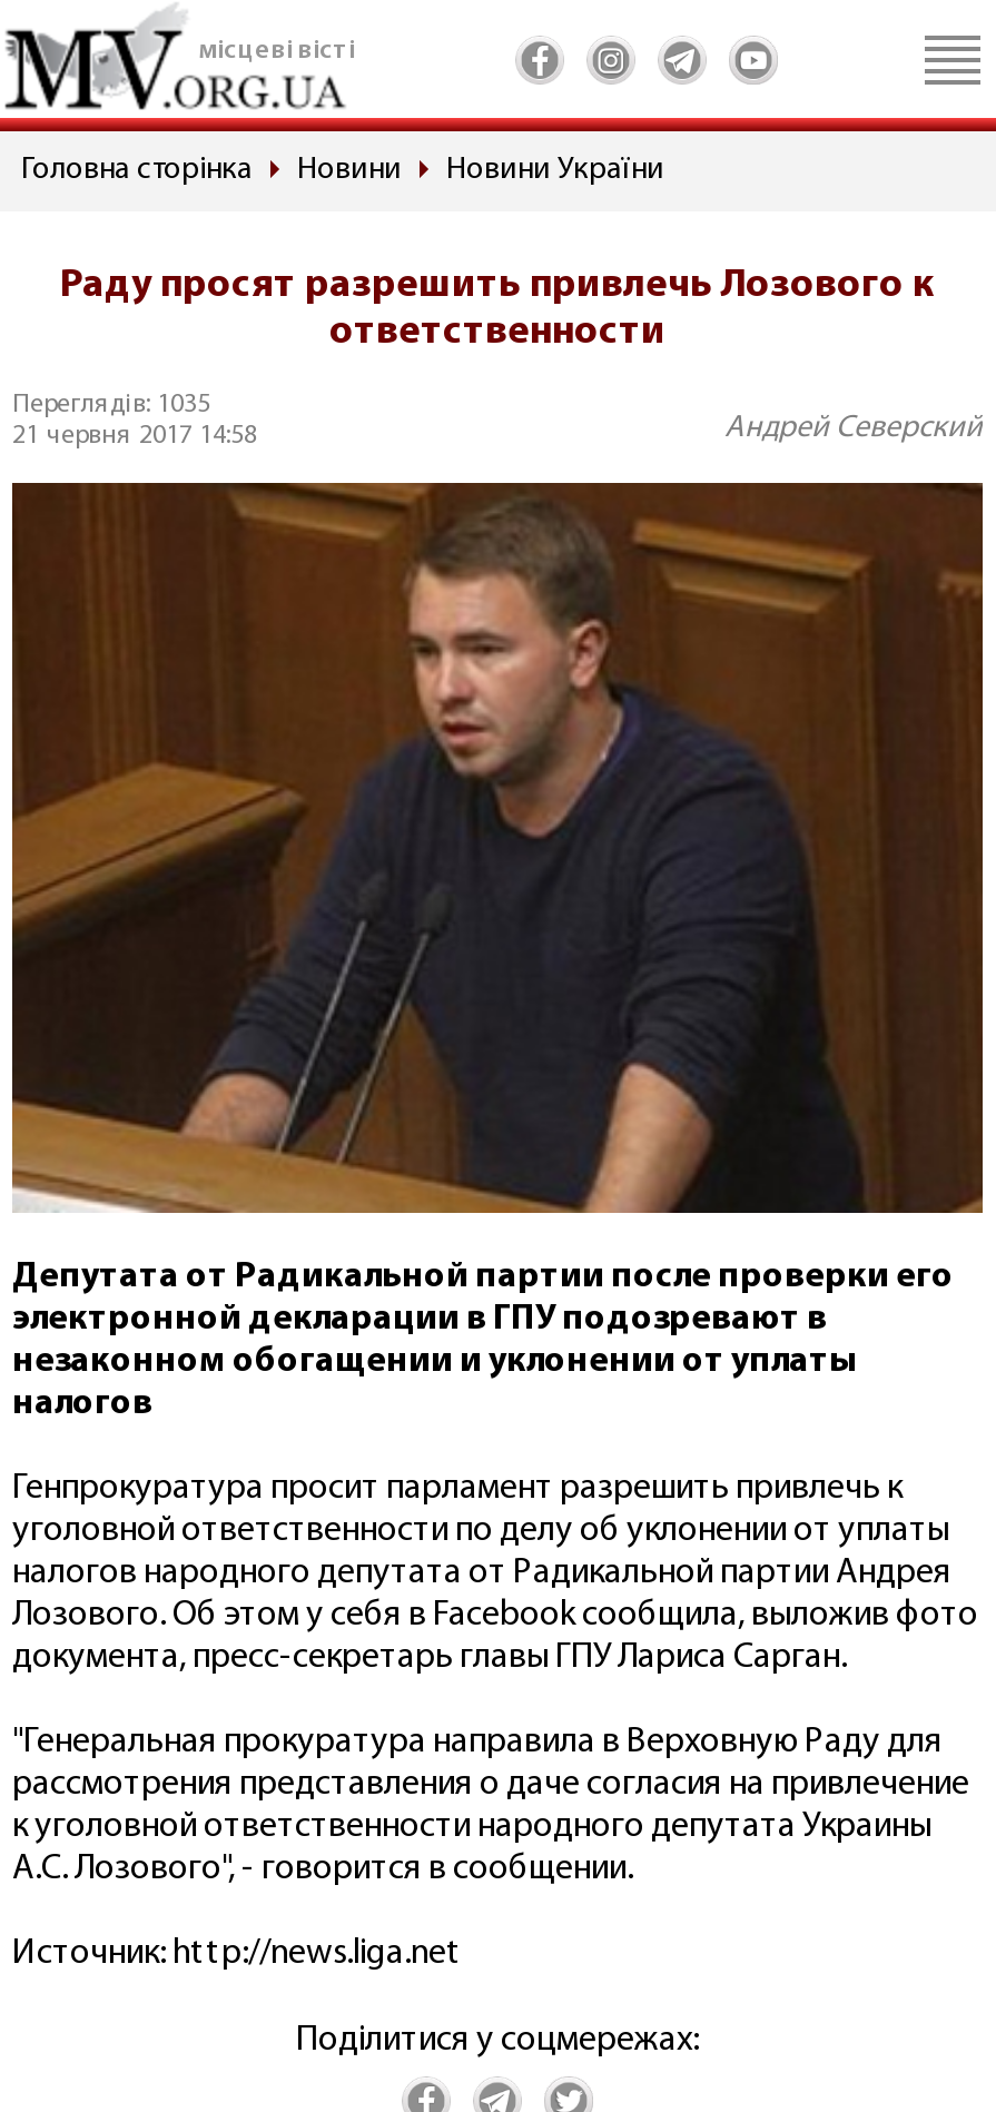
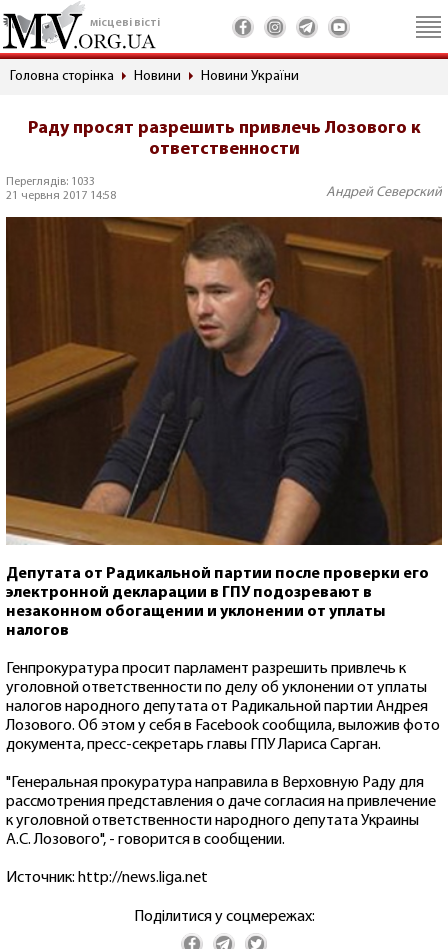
- Переглядів: 1035
+ Переглядів: 1033
